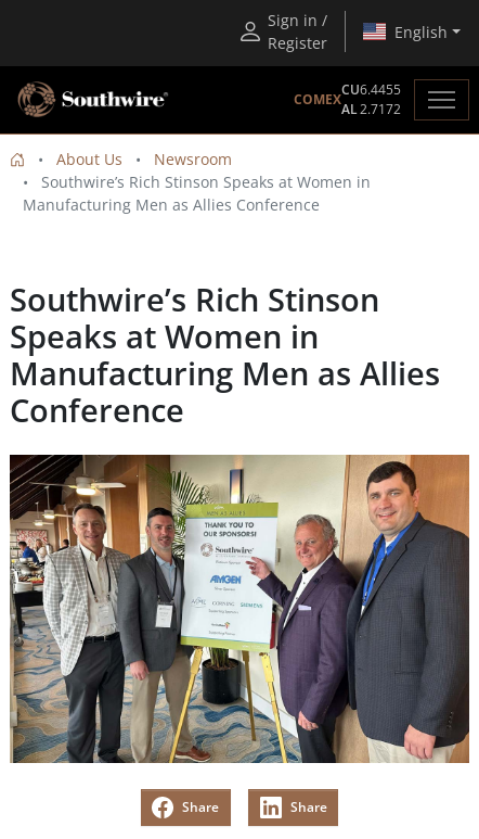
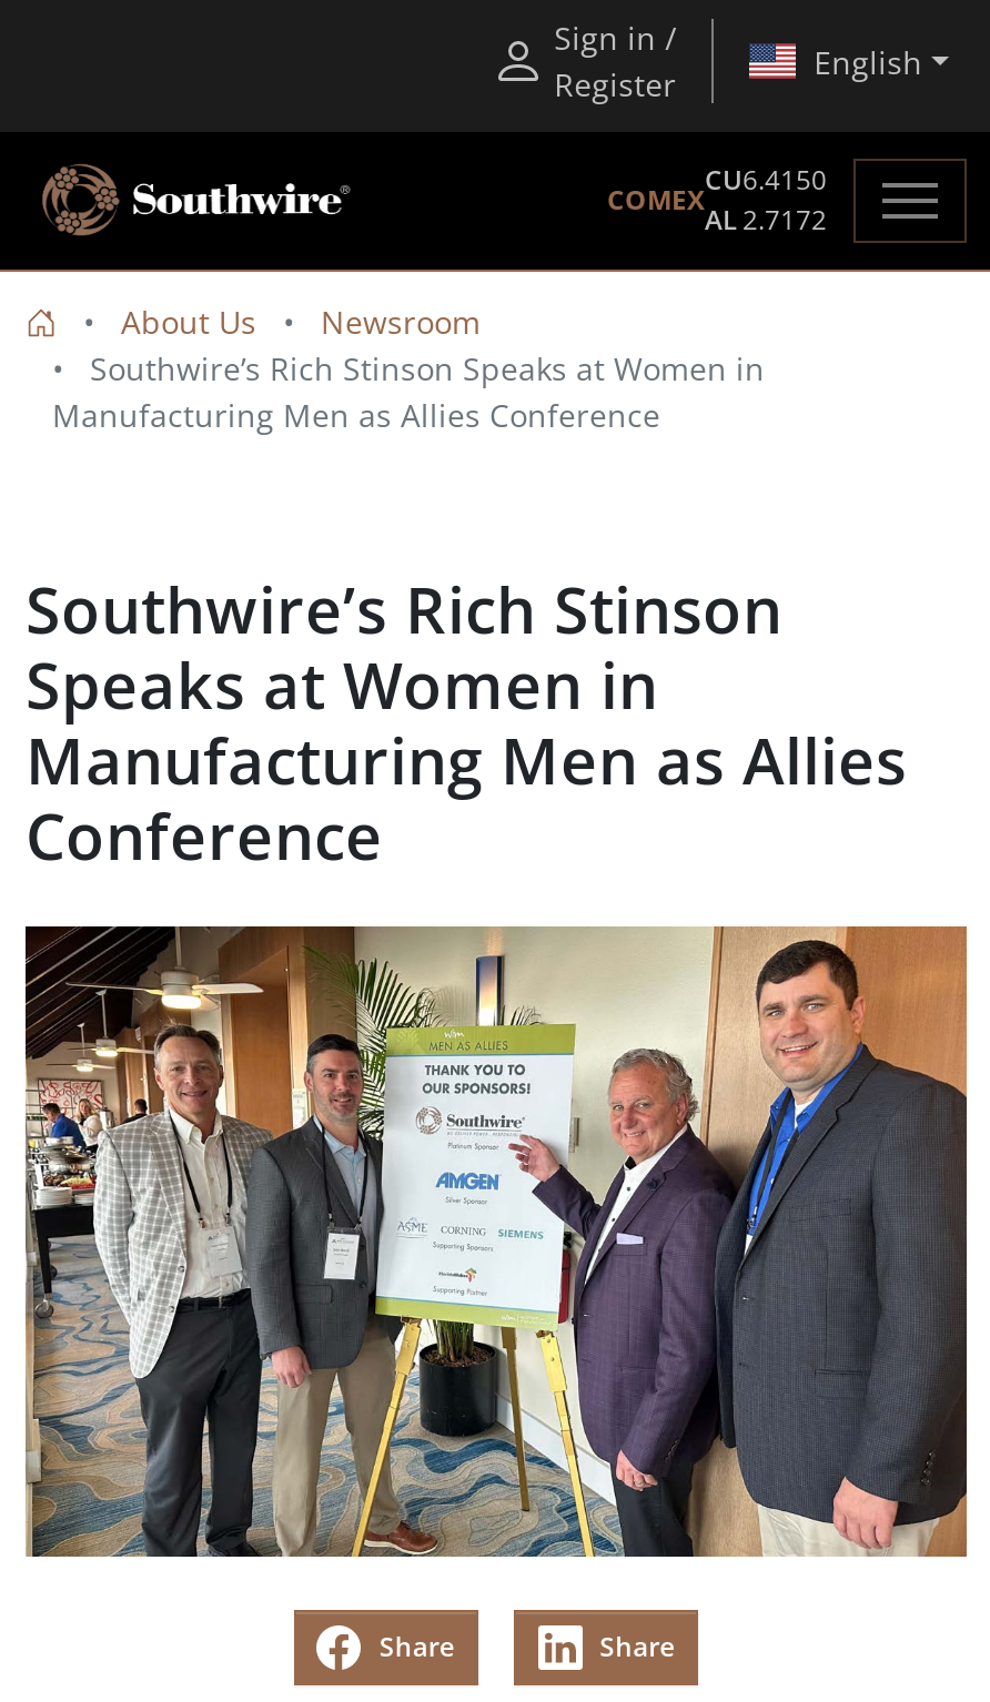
- CU6.4455
+ CU6.4150
